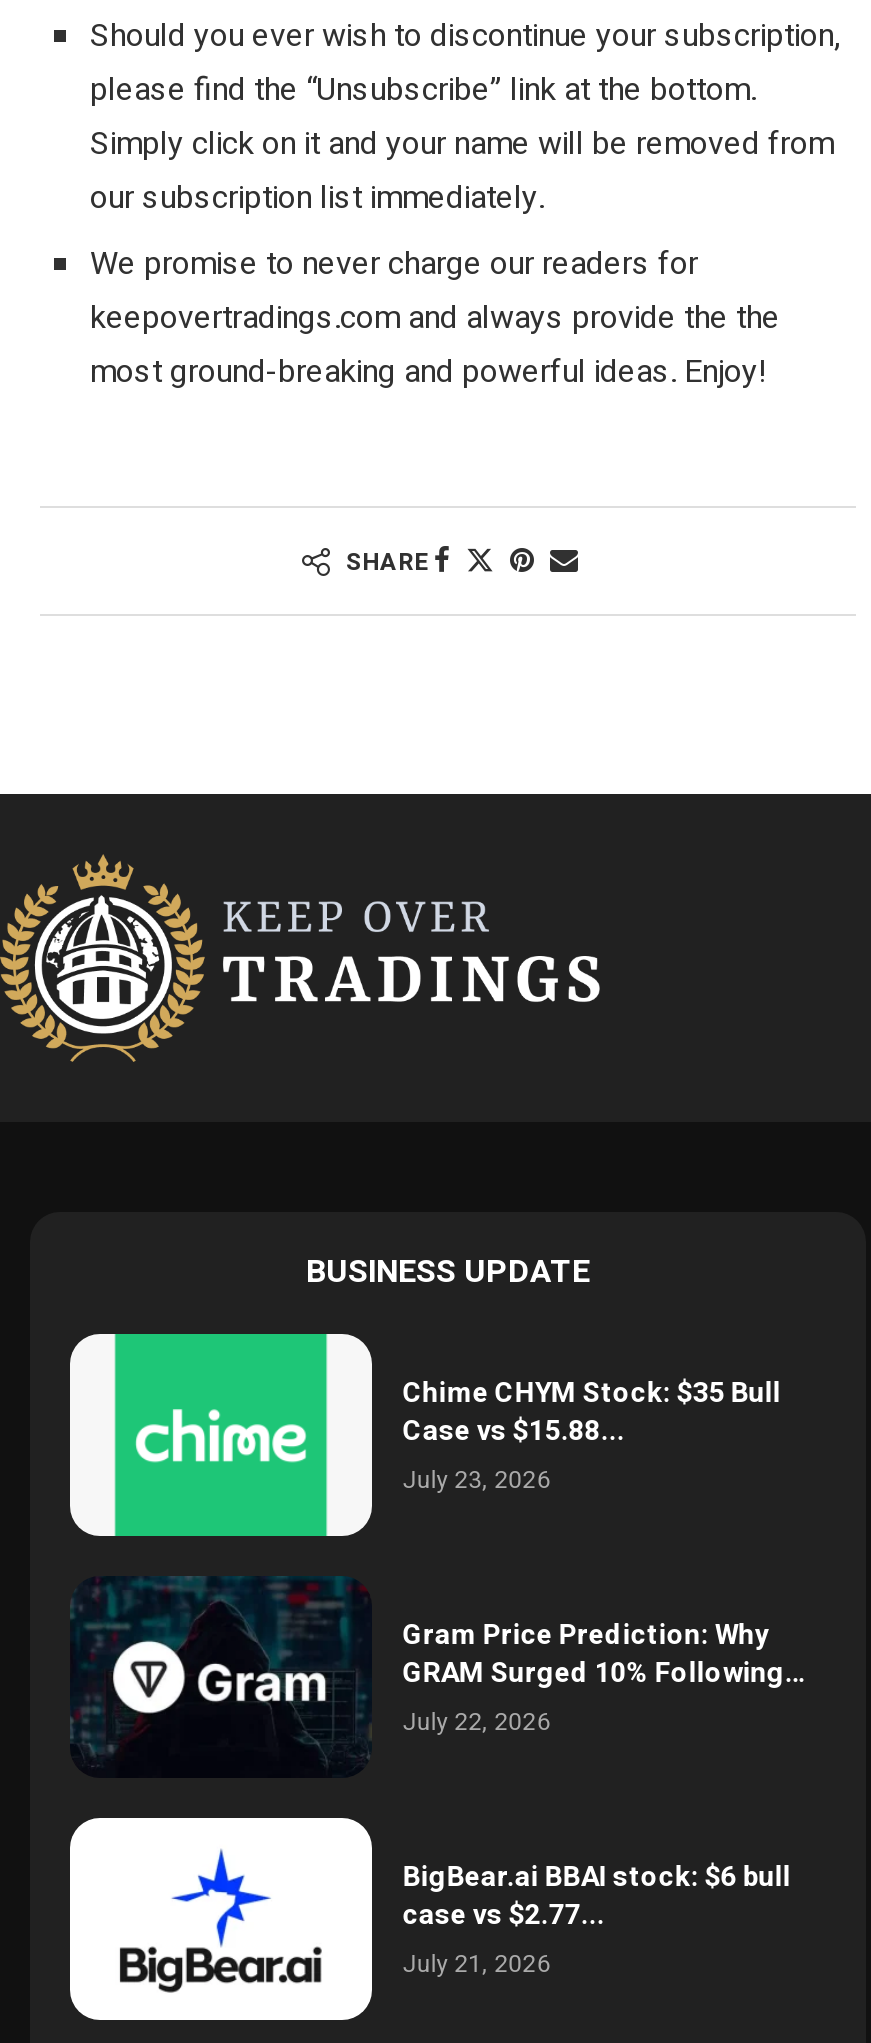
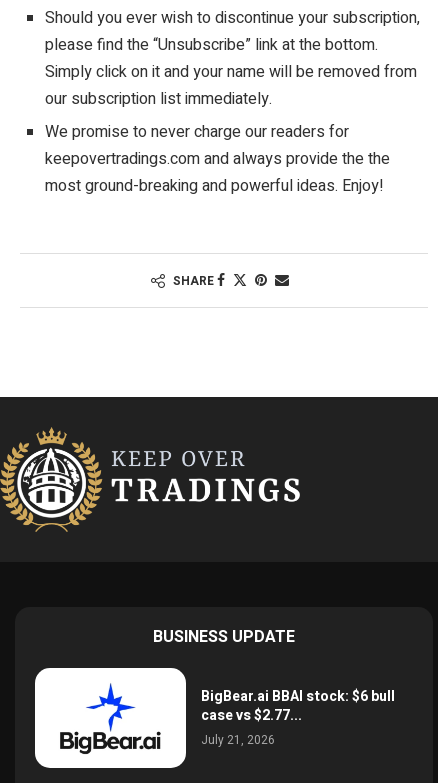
- [image]
- Chime CHYM Stock: $35 Bull
- Case vs $15.88...
- July 23, 2026

- [image]
- Gram Price Prediction: Why
- GRAM Surged 10% Following…
- July 22, 2026
